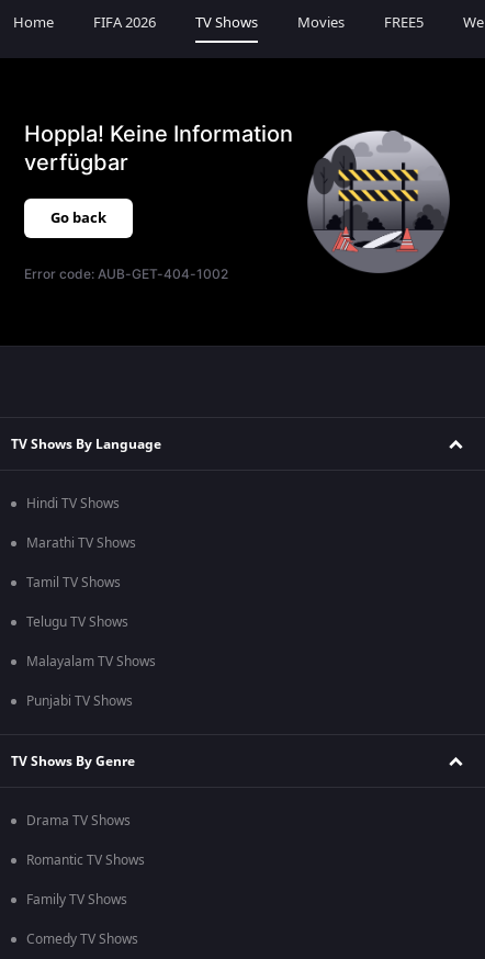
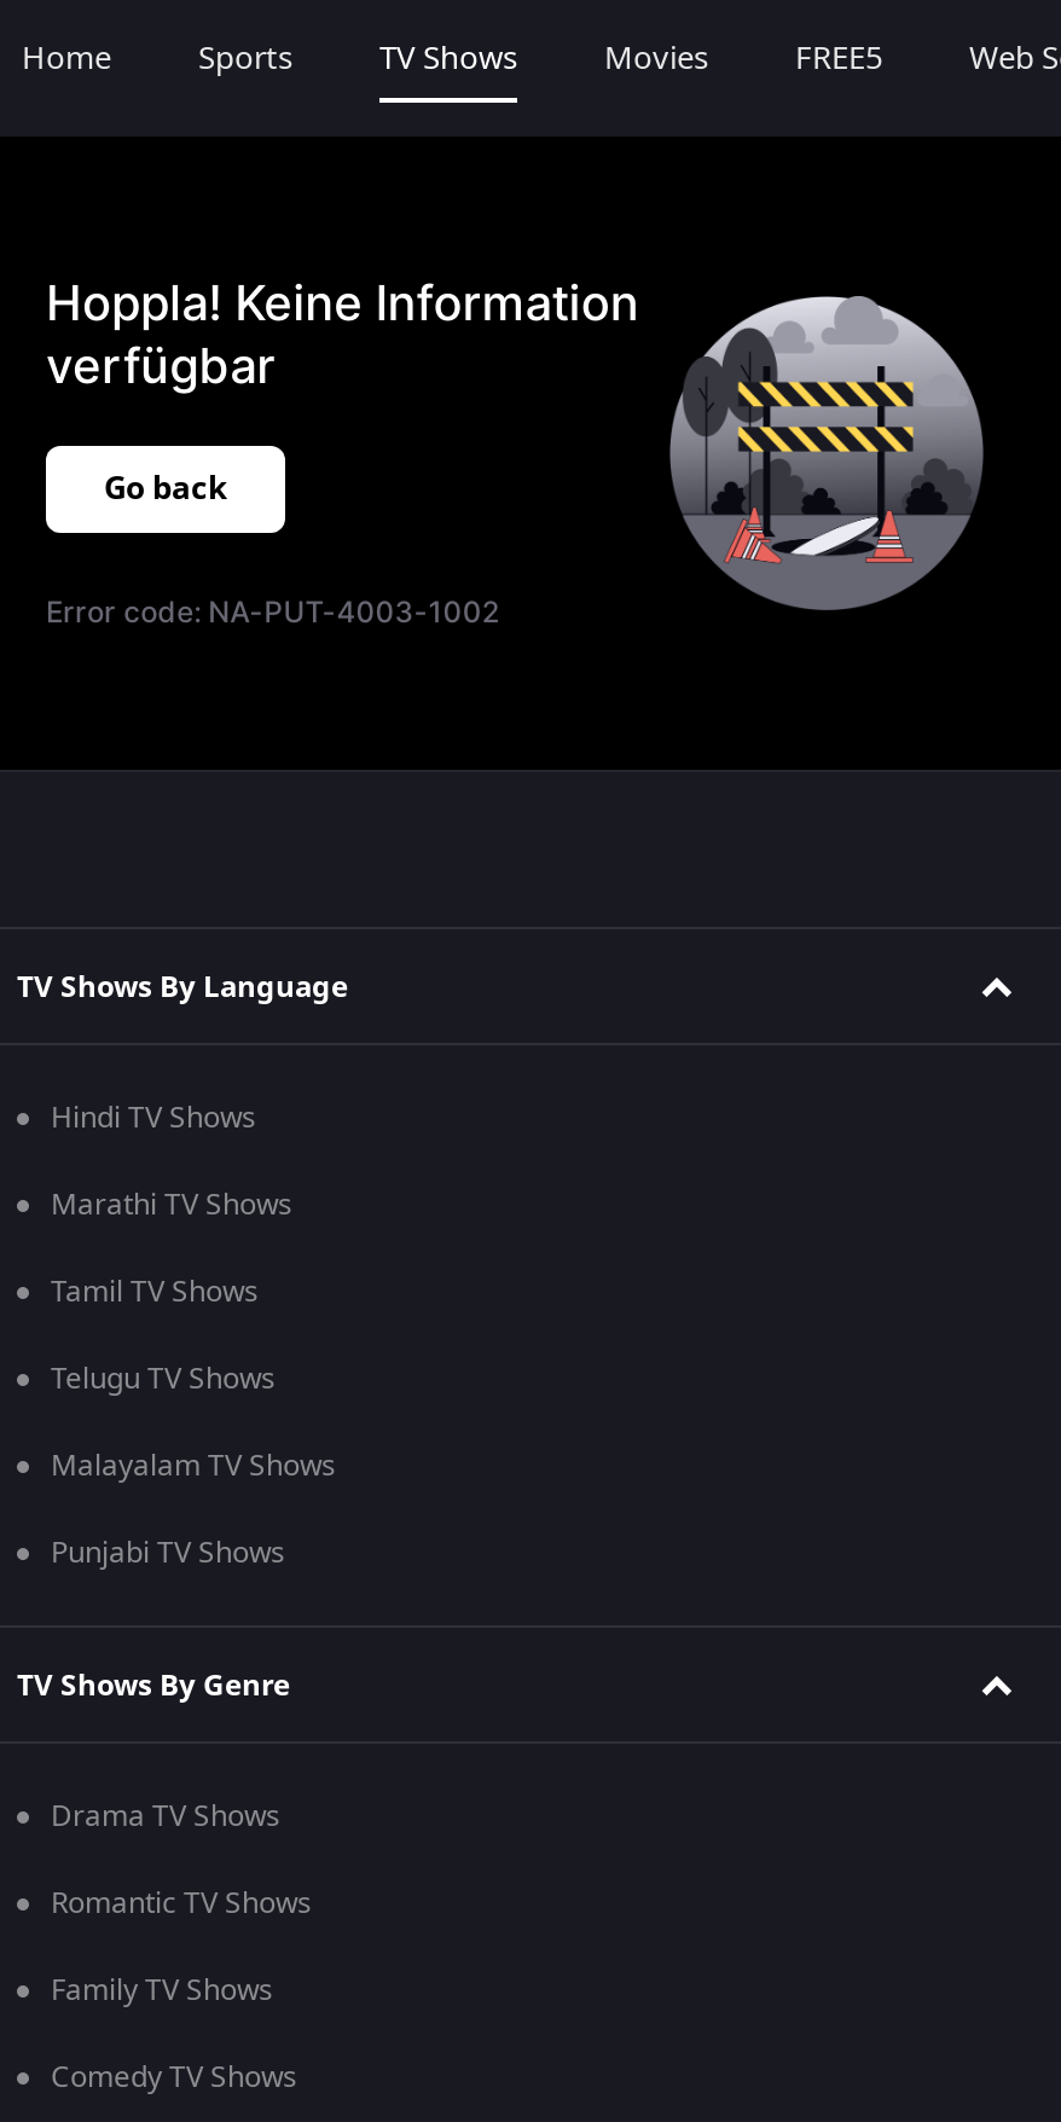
- FIFA 2026
+ Sports

- Error code: AUB-GET-404-1002
+ Error code: NA-PUT-4003-1002
